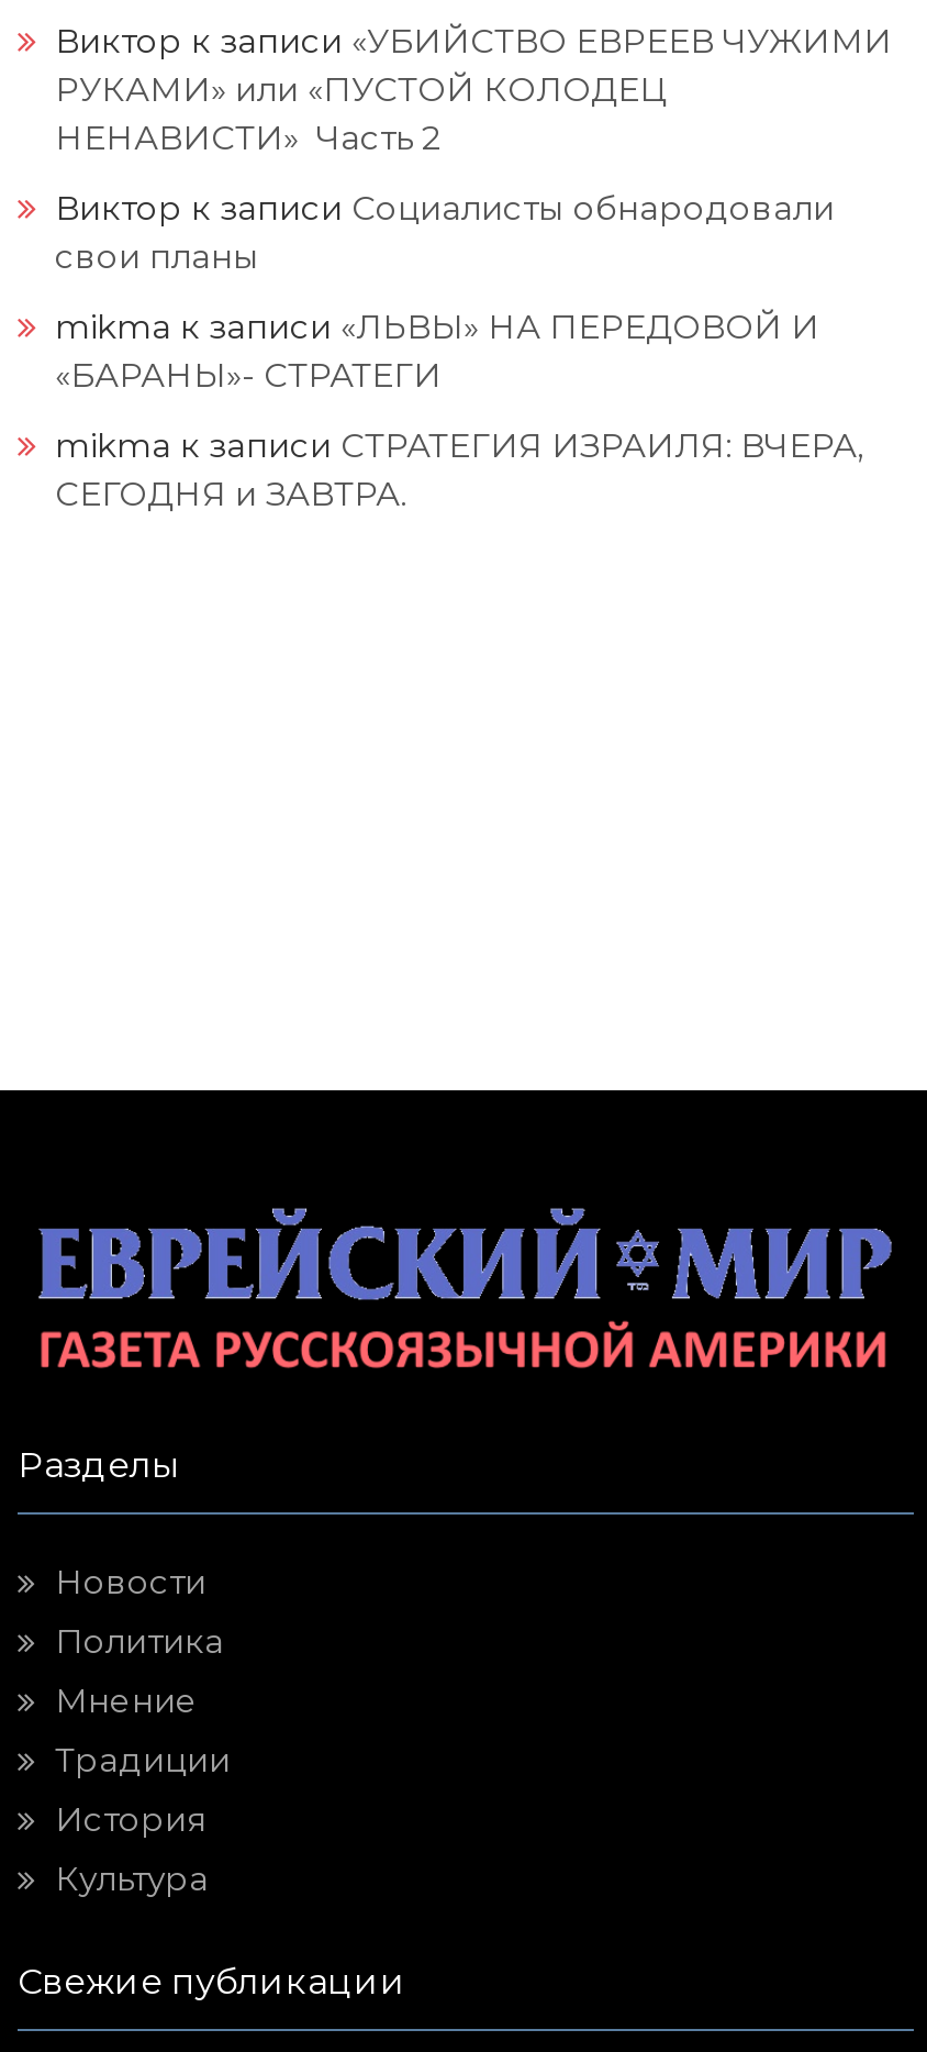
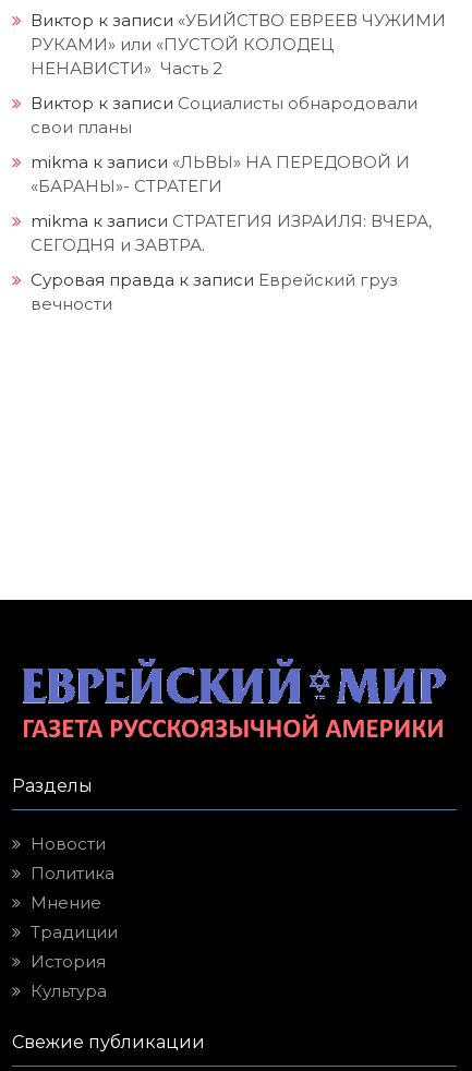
+ Суровая правда к записи Еврейский груз
+ вечности
